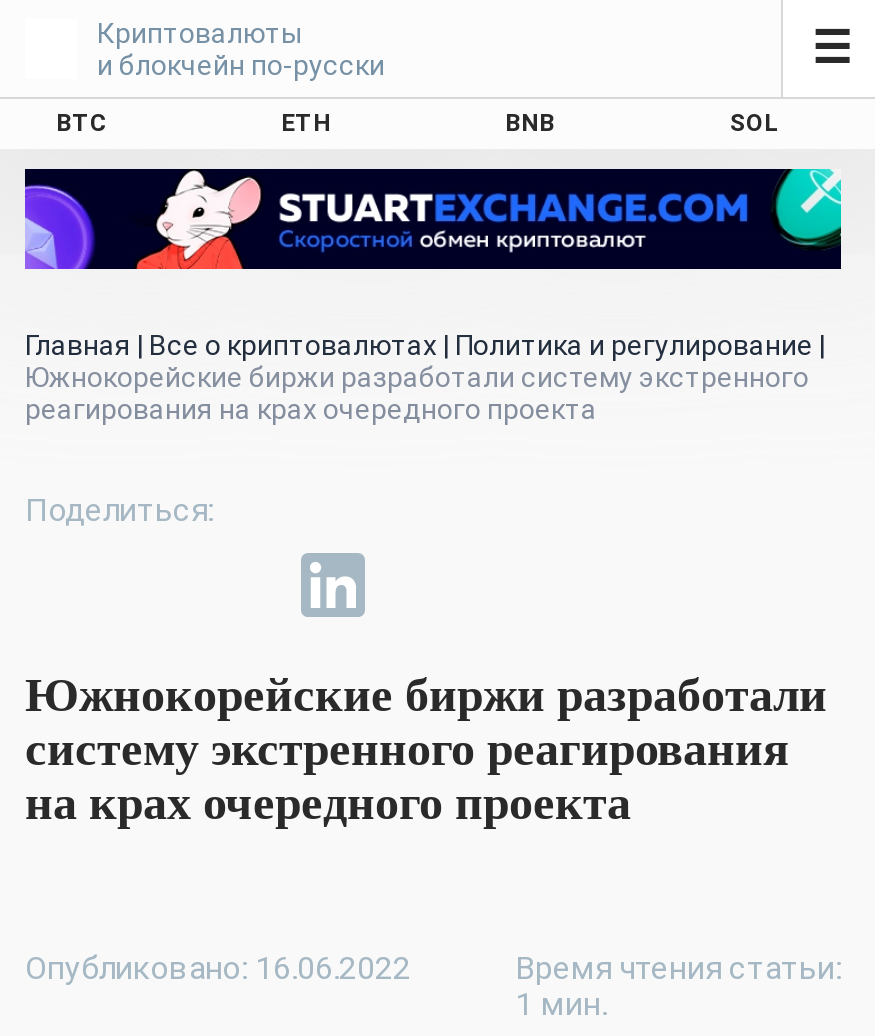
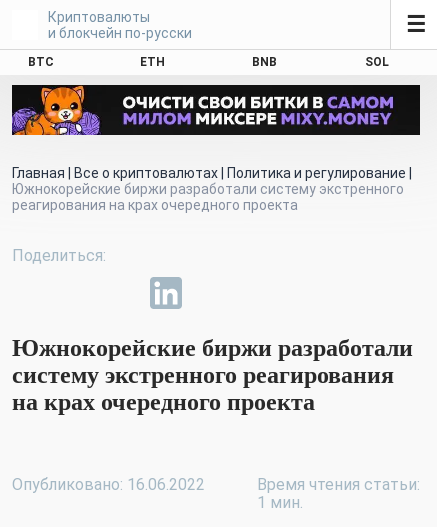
- [image]
+ [image]
